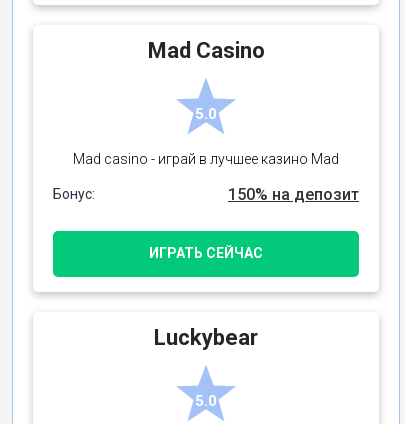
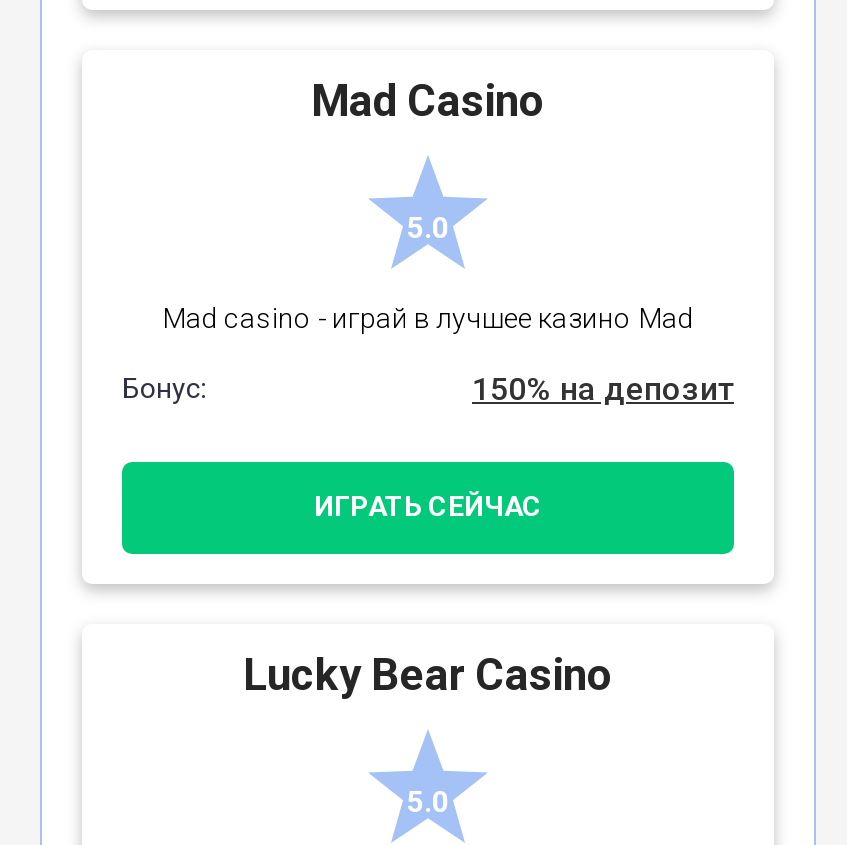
- Luckybear
+ Lucky Bear Casino
